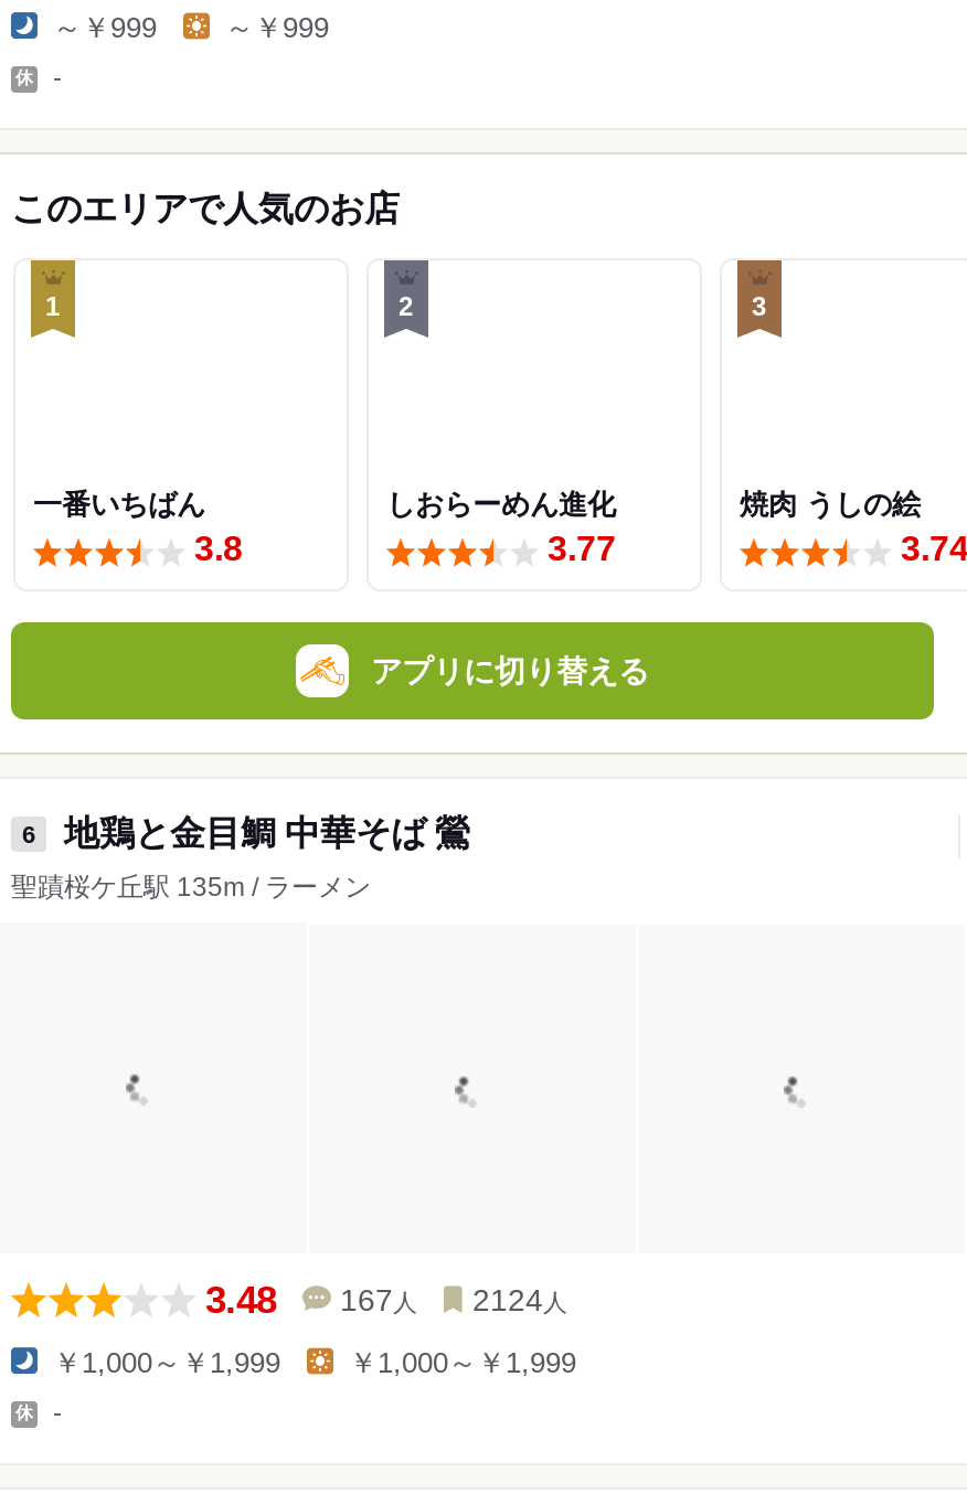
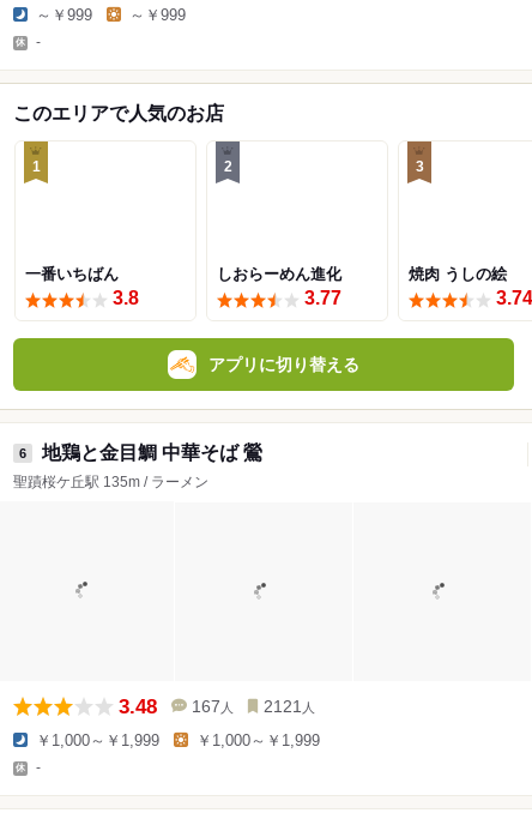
- 3.48 167人 2124人
+ 3.48 167人 2121人
